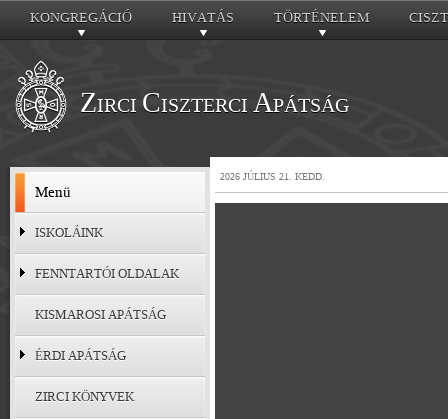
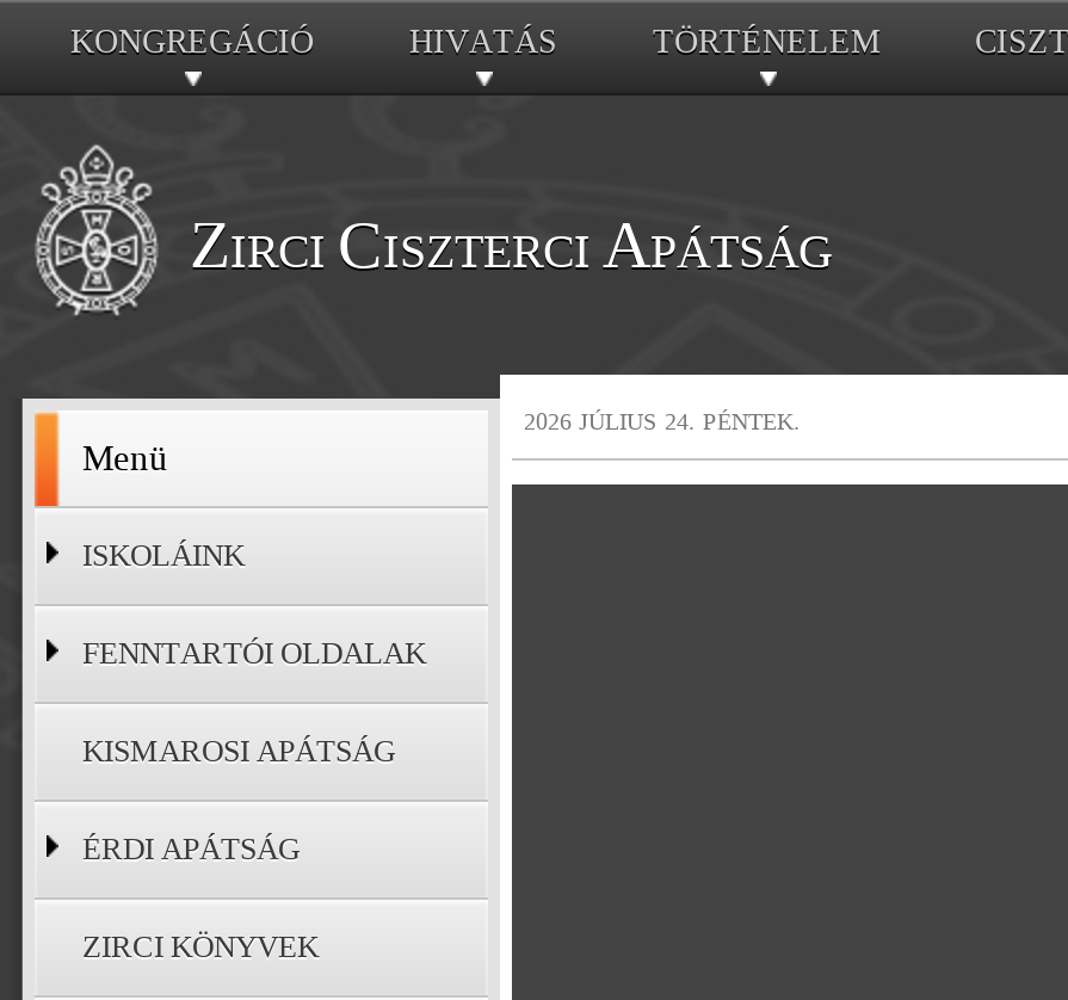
- 2026 JÚLIUS 21. KEDD.
+ 2026 JÚLIUS 24. PÉNTEK.
